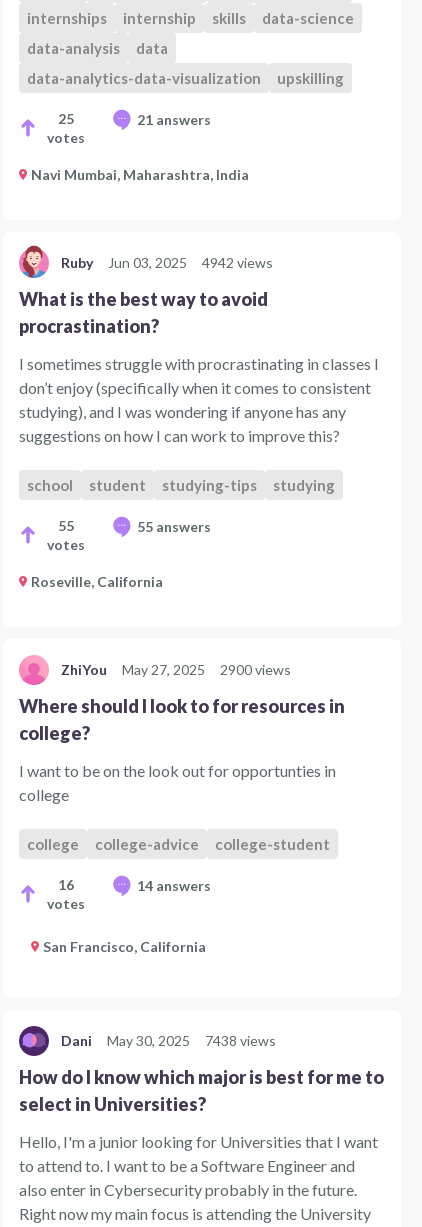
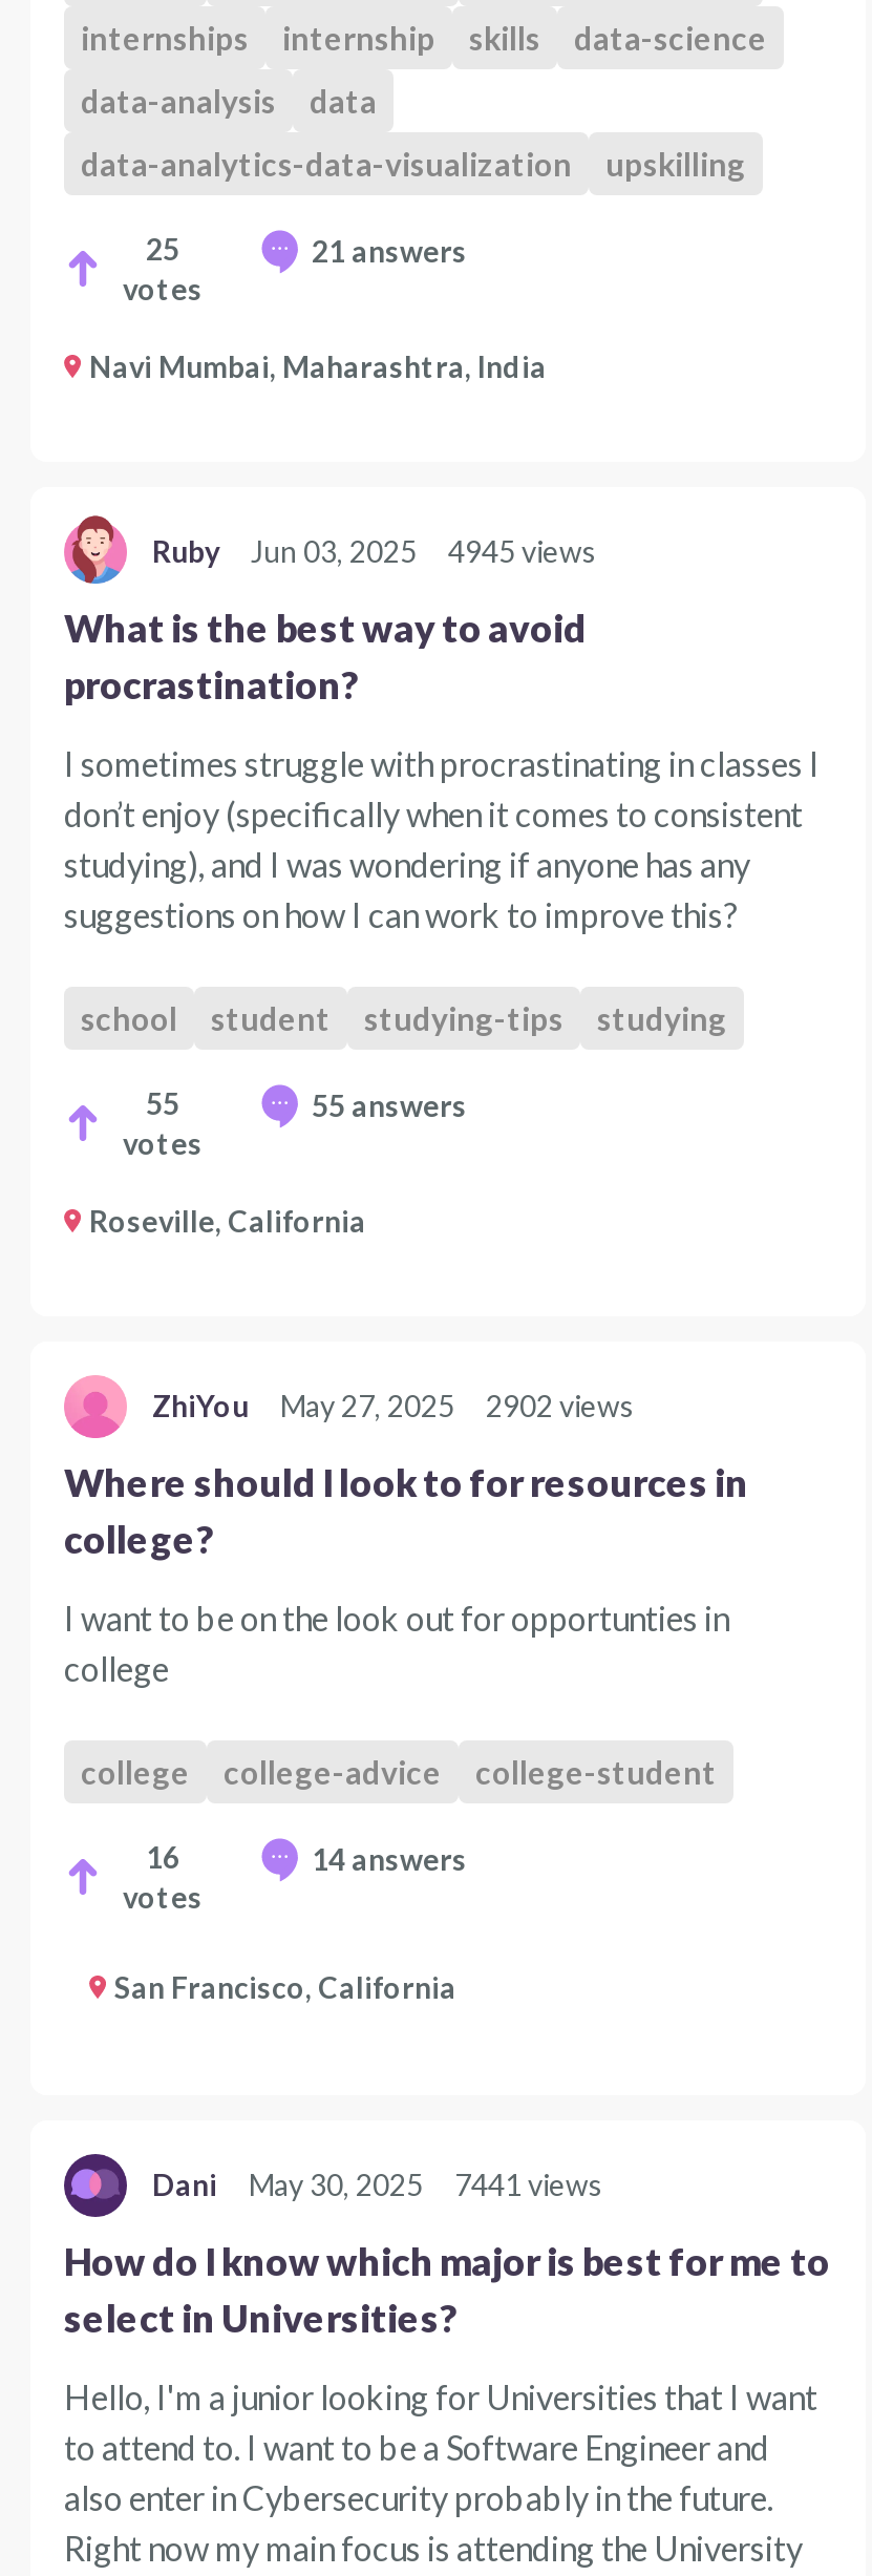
- Ruby Jun 03, 2025 4942 views
+ Ruby Jun 03, 2025 4945 views

- ZhiYou May 27, 2025 2900 views
+ ZhiYou May 27, 2025 2902 views

- Dani May 30, 2025 7438 views
+ Dani May 30, 2025 7441 views
